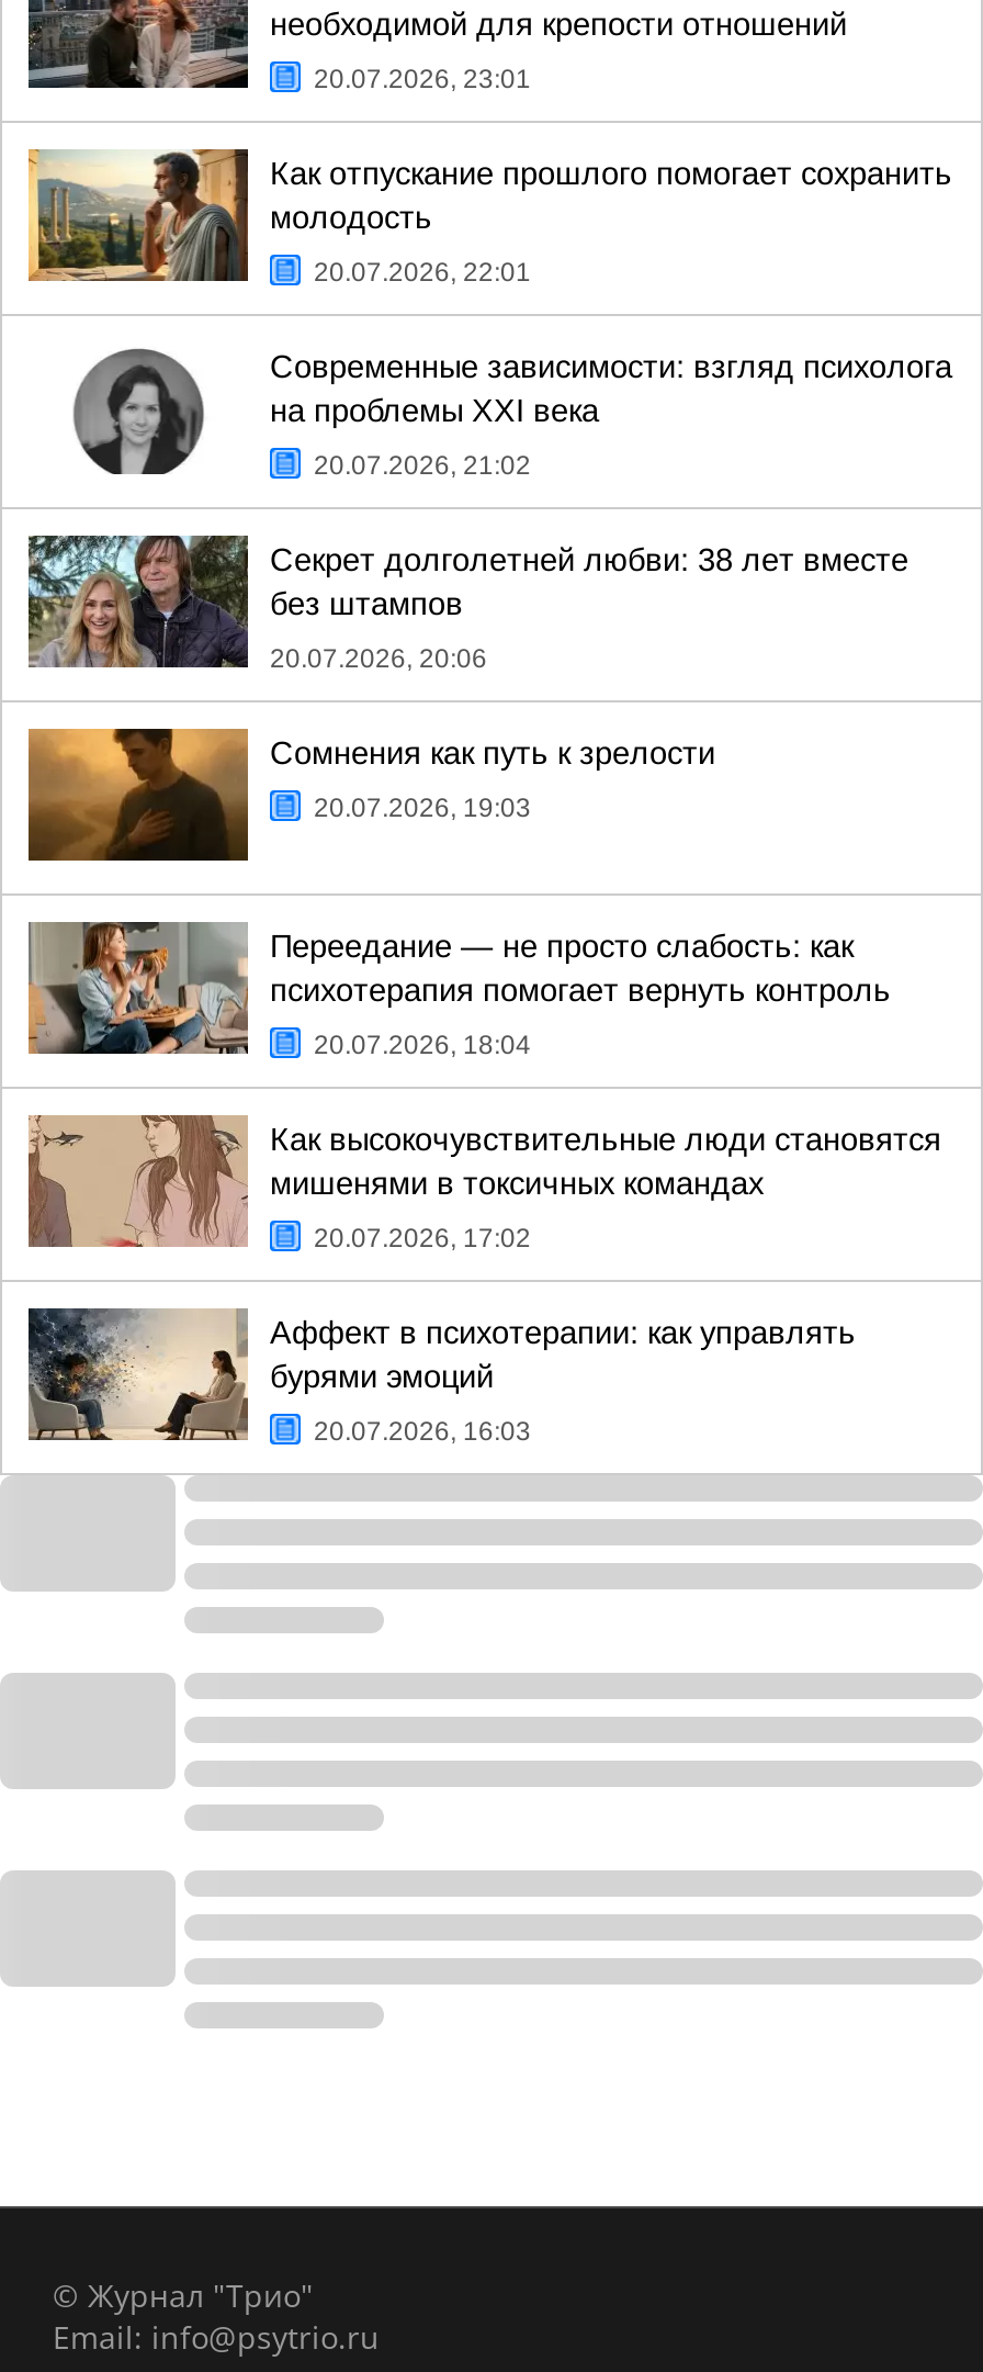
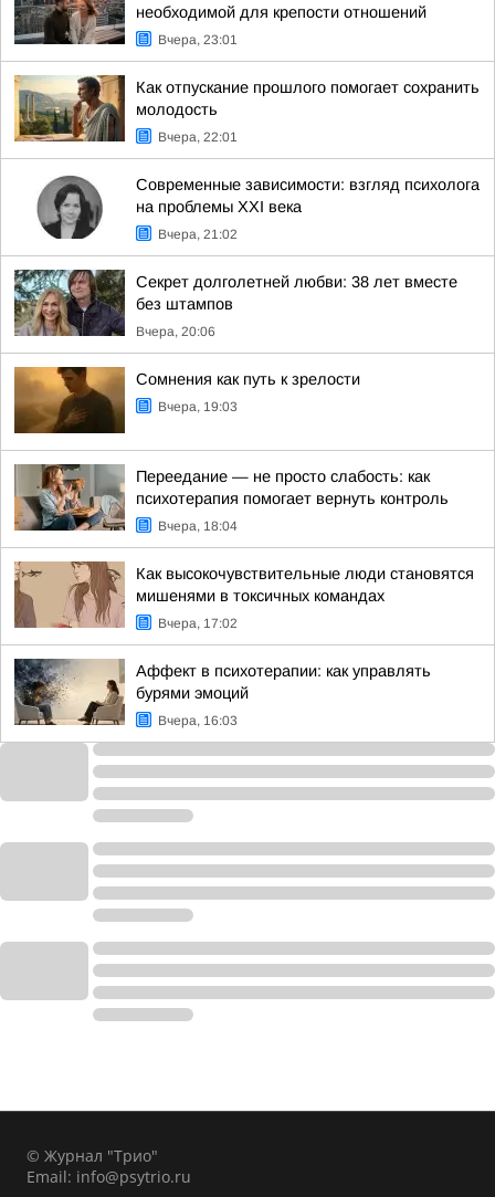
- 20.07.2026, 23:01
+ Вчера, 23:01

- 20.07.2026, 22:01
+ Вчера, 22:01

- 20.07.2026, 21:02
+ Вчера, 21:02

- 20.07.2026, 20:06
+ Вчера, 20:06

- 20.07.2026, 19:03
+ Вчера, 19:03

- 20.07.2026, 18:04
+ Вчера, 18:04

- 20.07.2026, 17:02
+ Вчера, 17:02

- 20.07.2026, 16:03
+ Вчера, 16:03
